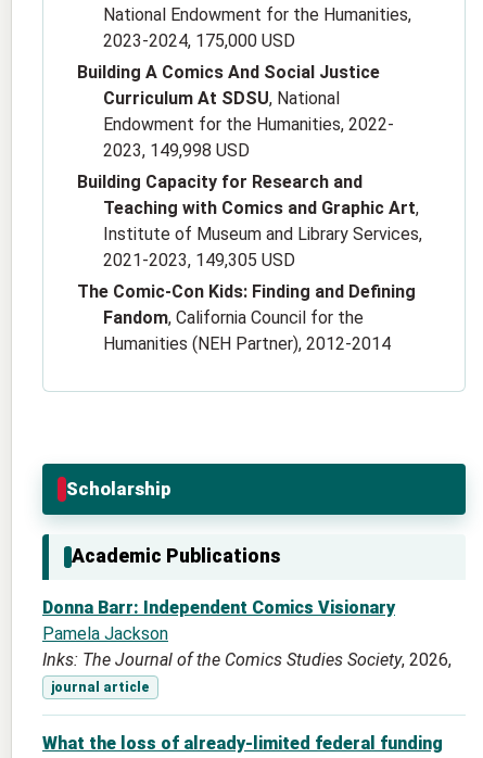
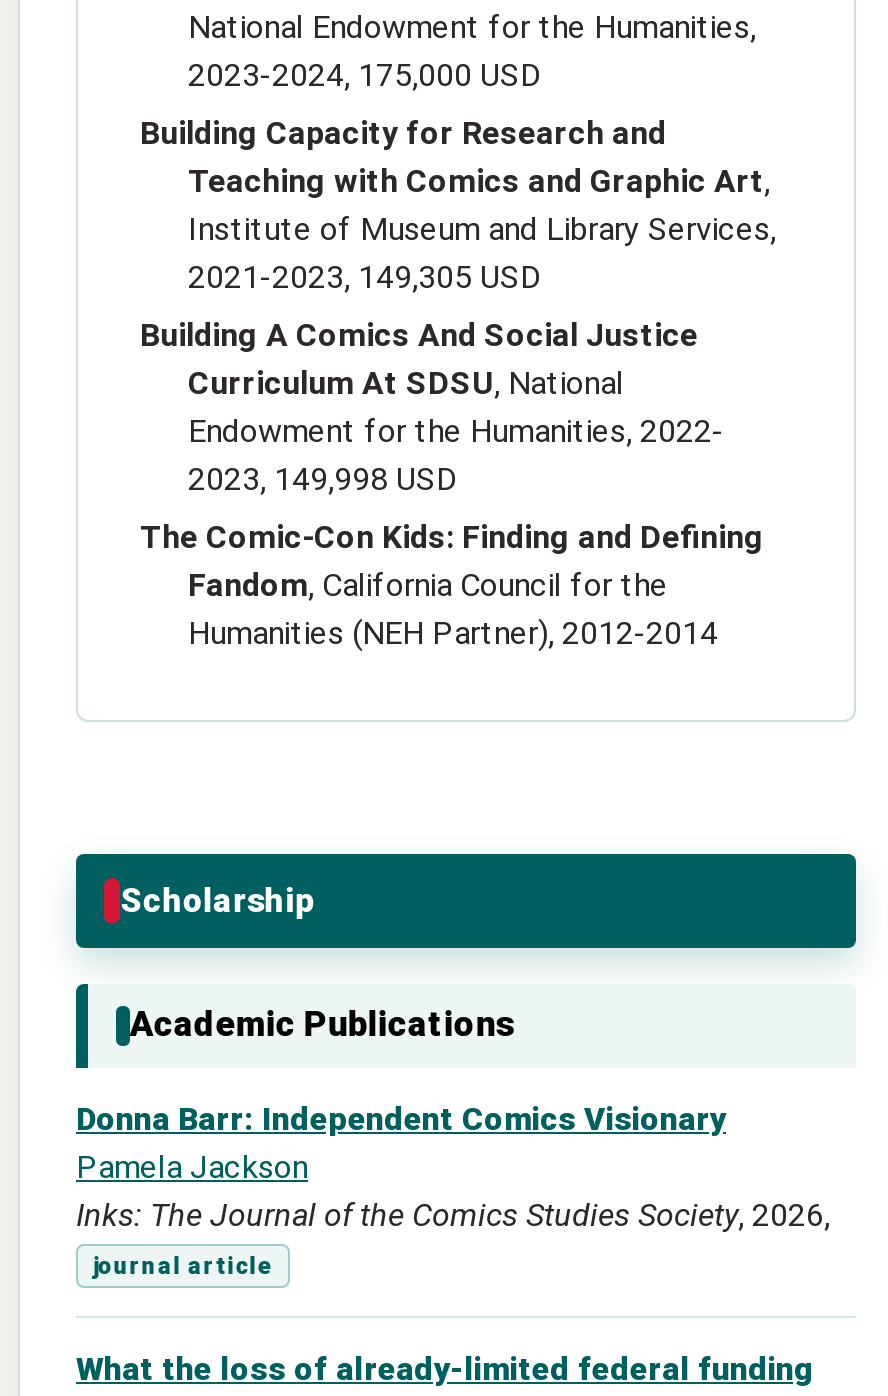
moved down: Building A Comics And Social Justice | Curriculum At SDSU, National | Endowment for the Humanities, 2022- | 2023, 149,998 USD

moved up: Building Capacity for Research and | Teaching with Comics and Graphic Art, | Institute of Museum and Library Services, | 2021-2023, 149,305 USD
